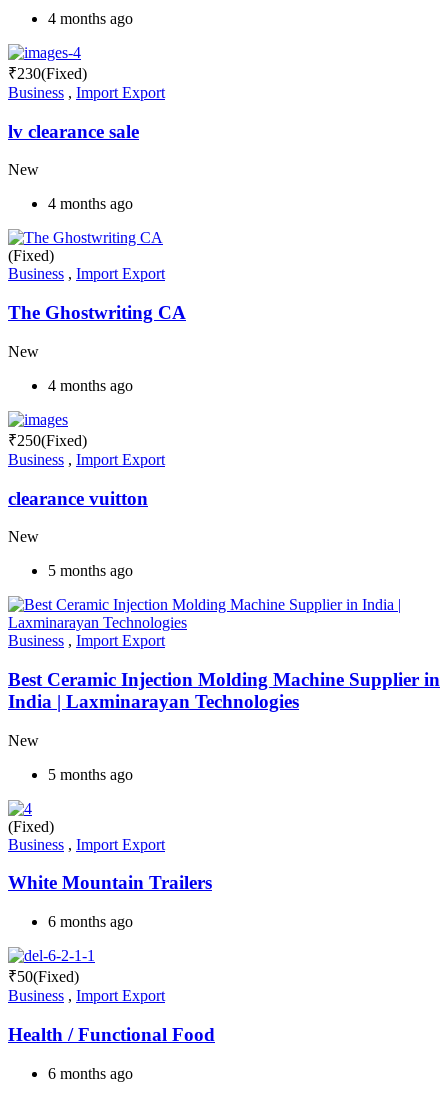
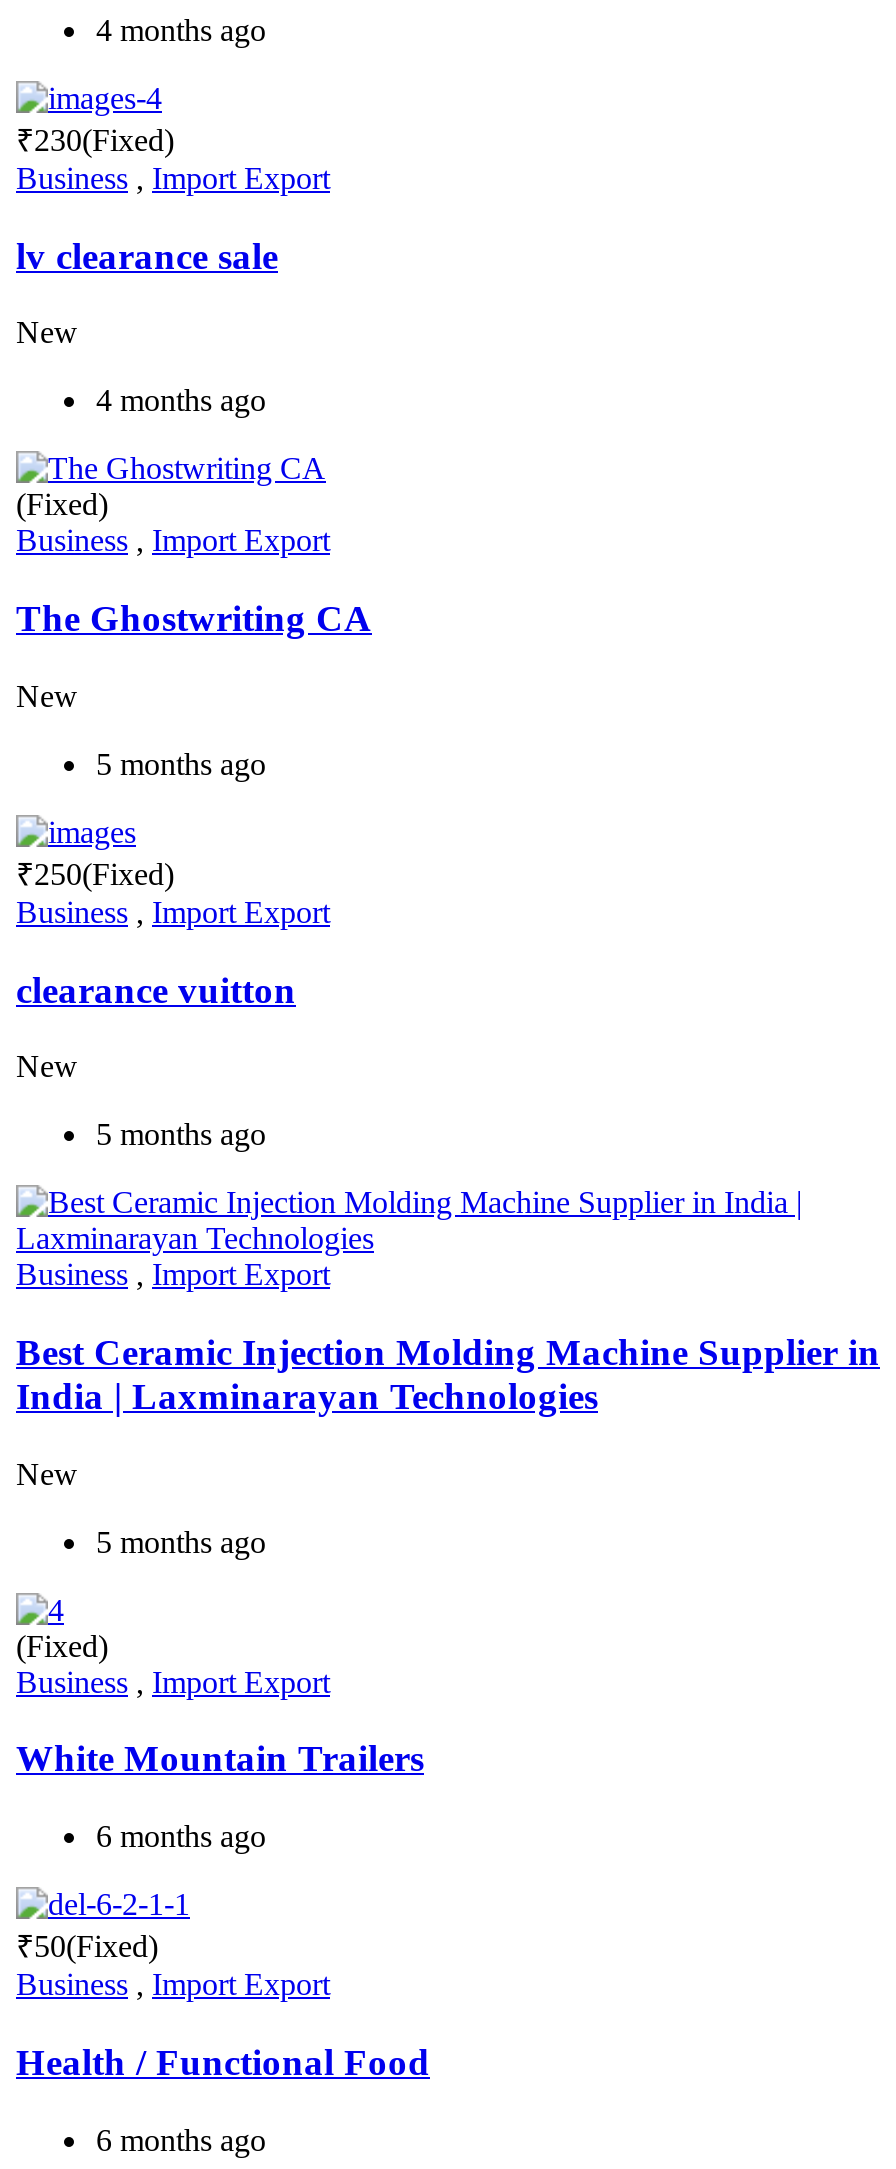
- 4 months ago
+ 5 months ago
